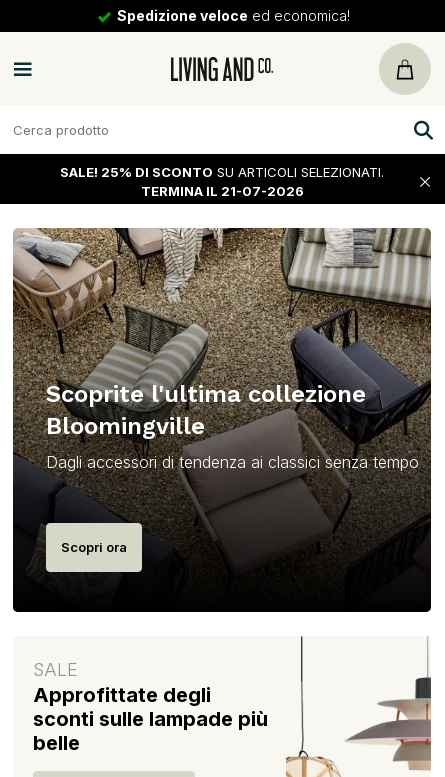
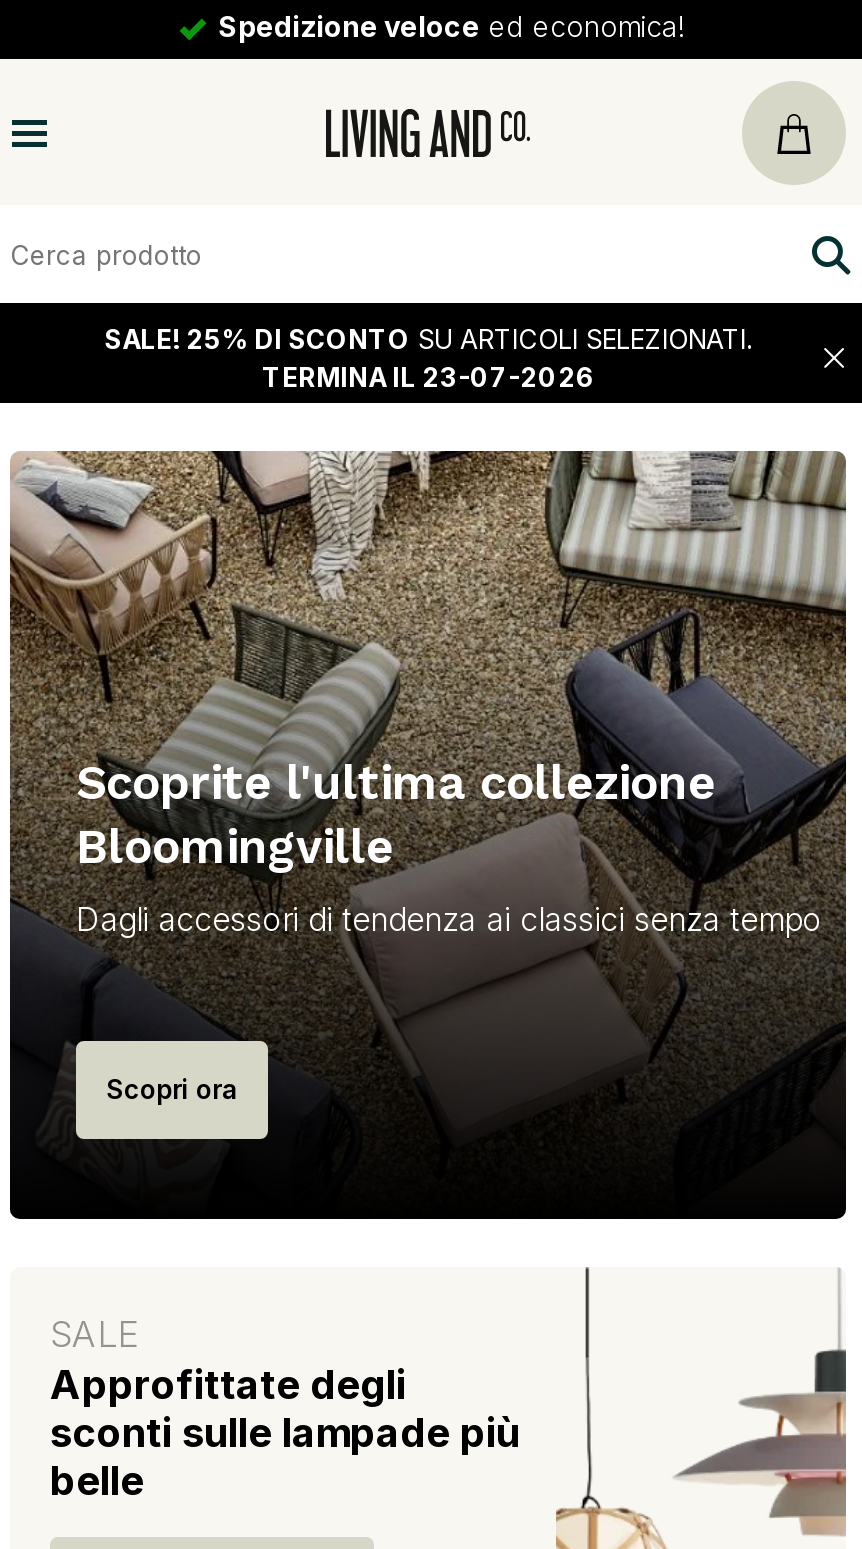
- TERMINA IL 21-07-2026
+ TERMINA IL 23-07-2026
